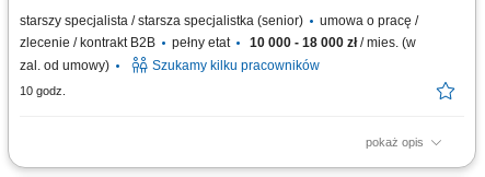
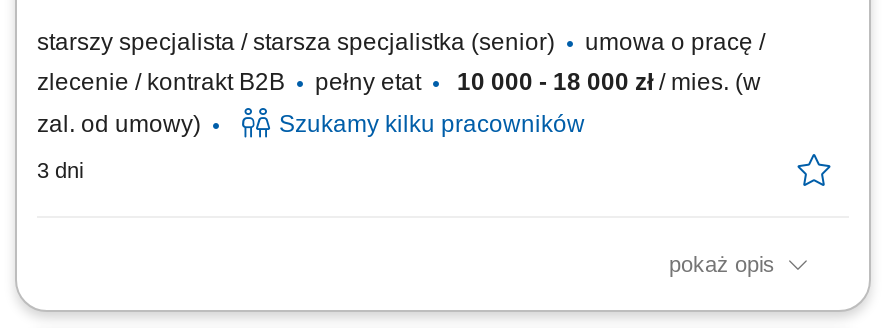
- 10 godz.
+ 3 dni
